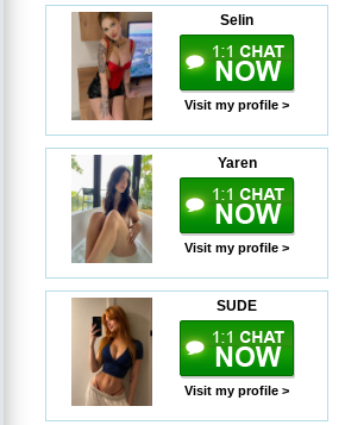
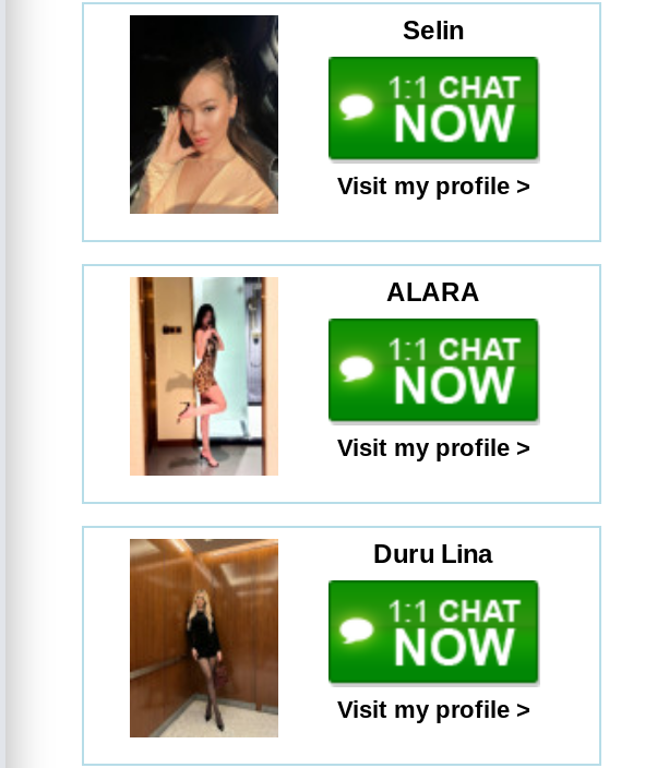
- [image]
+ [image]

- [image]
+ [image]

- Yaren
+ ALARA

- [image]
+ [image]

- SUDE
+ Duru Lina
